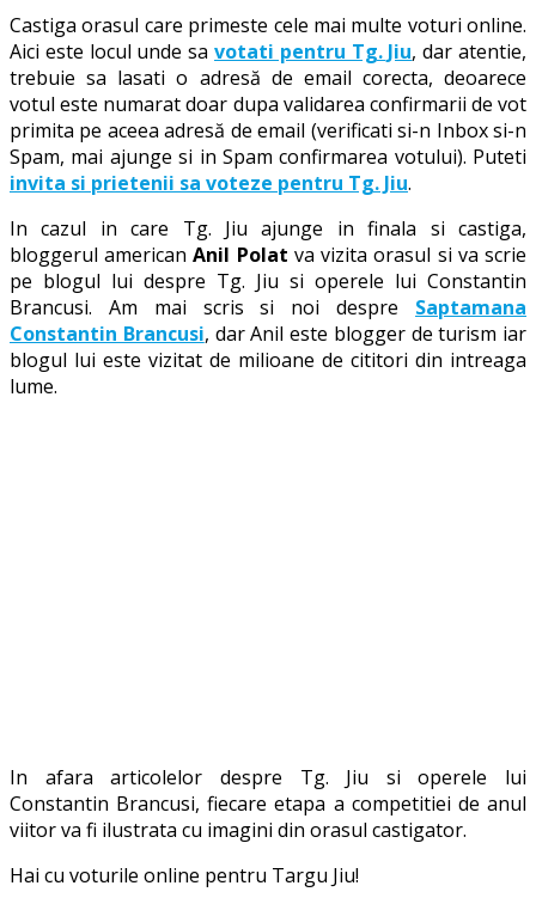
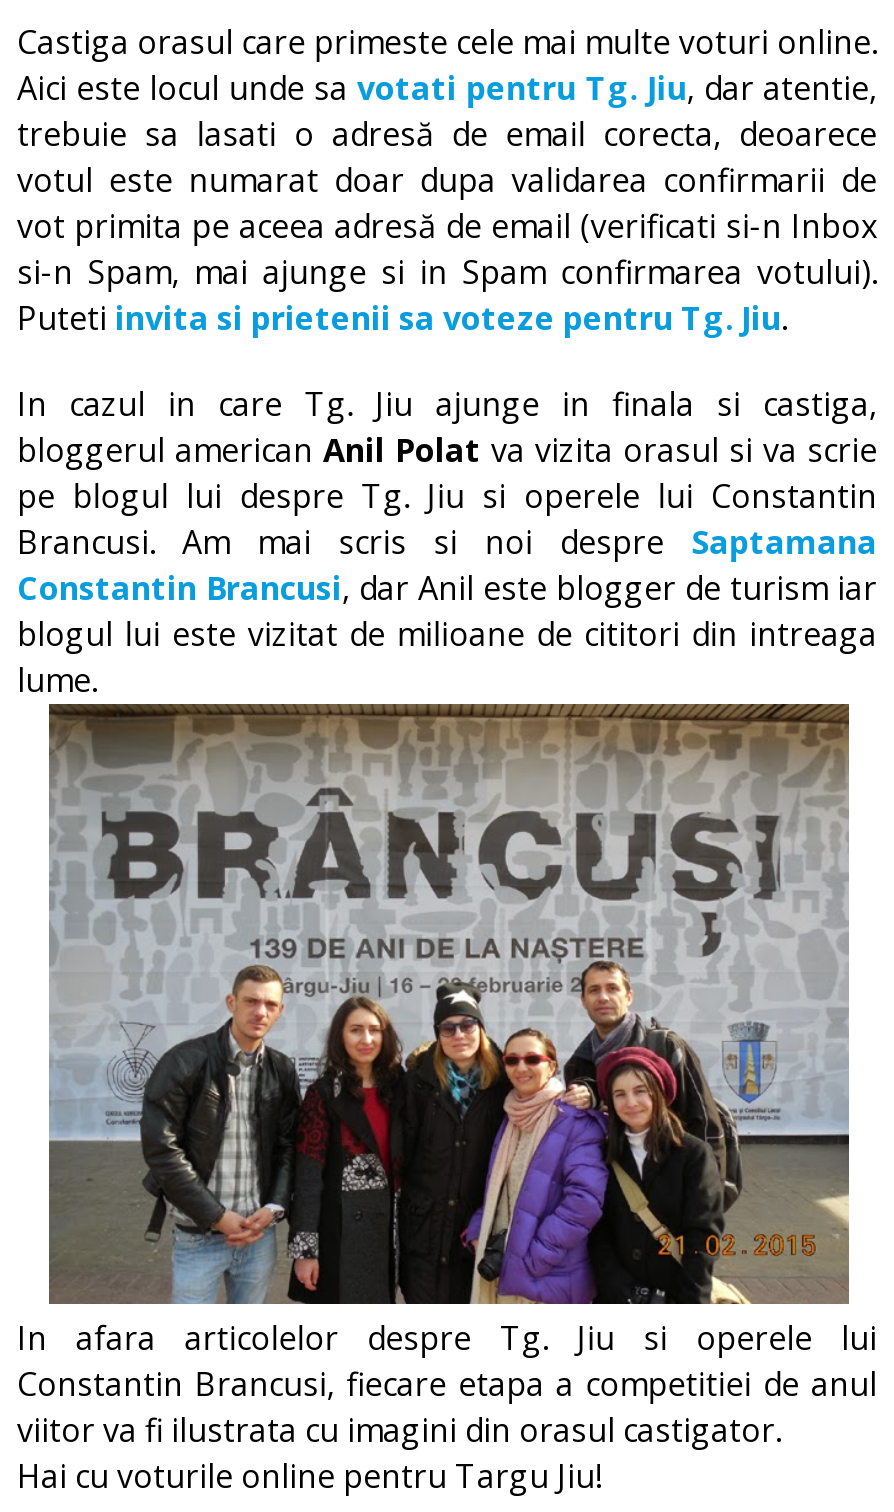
+ [image]

moved down: viitor va fi ilustrata cu imagini din orasul castigator.
